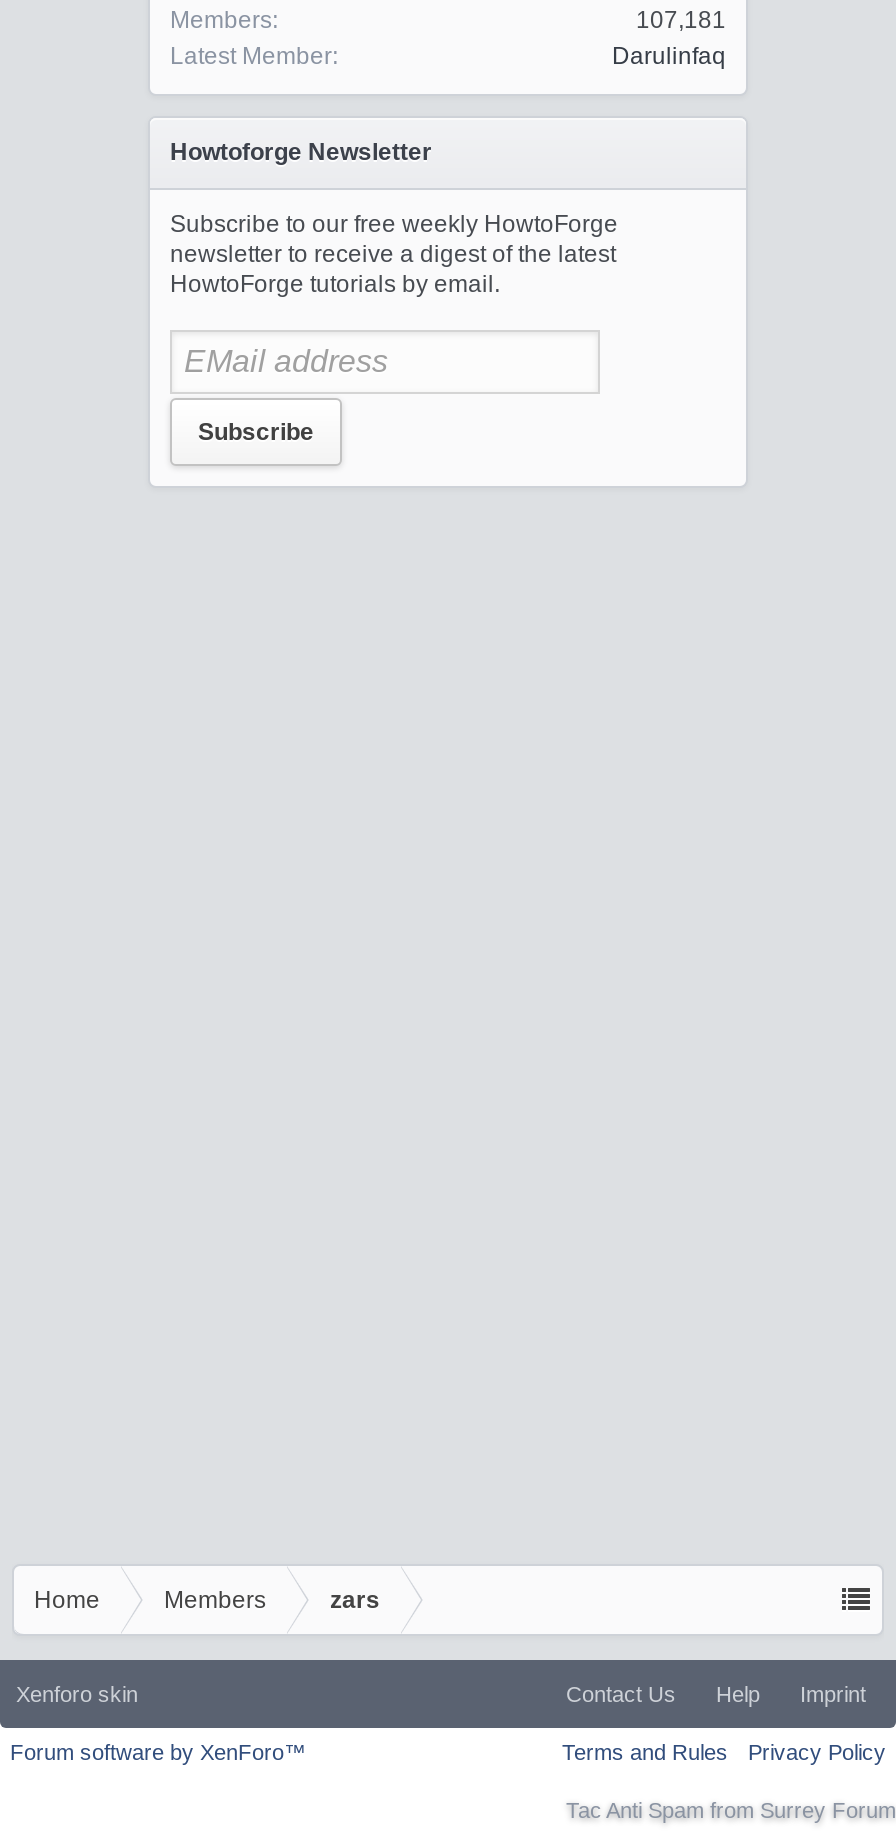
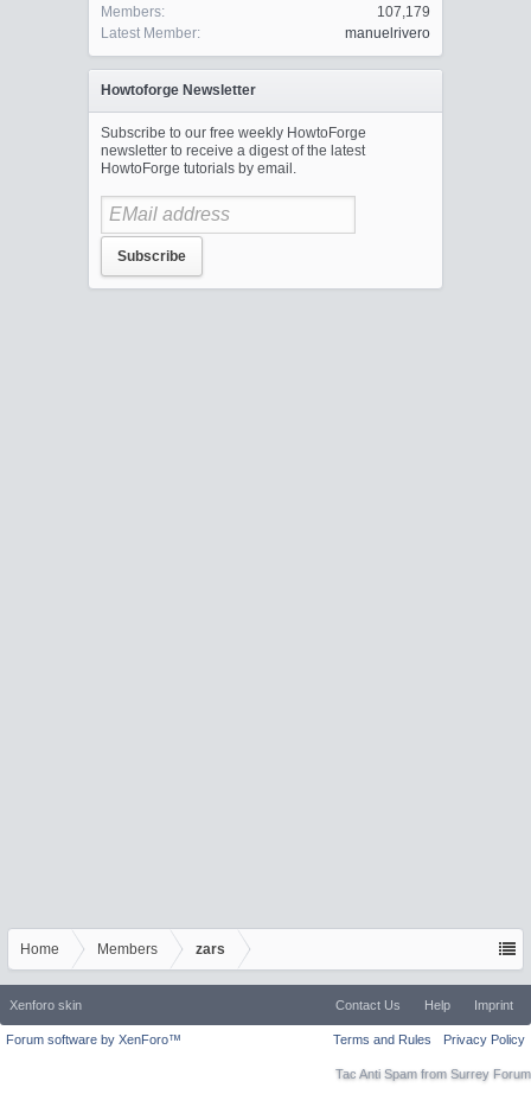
- 107,181
+ 107,179

- Darulinfaq
+ manuelrivero
